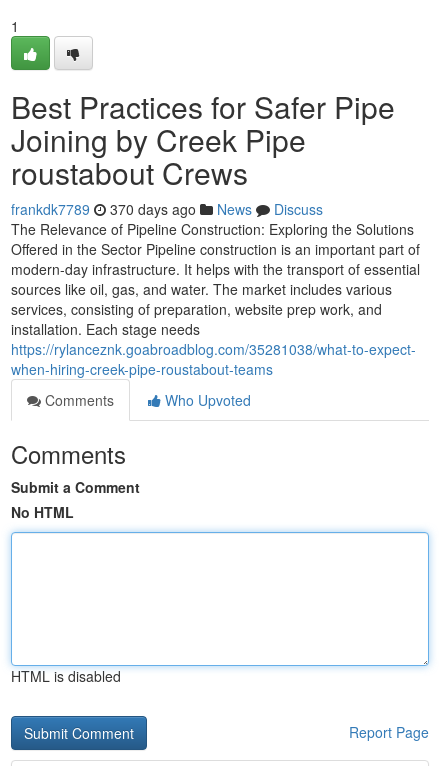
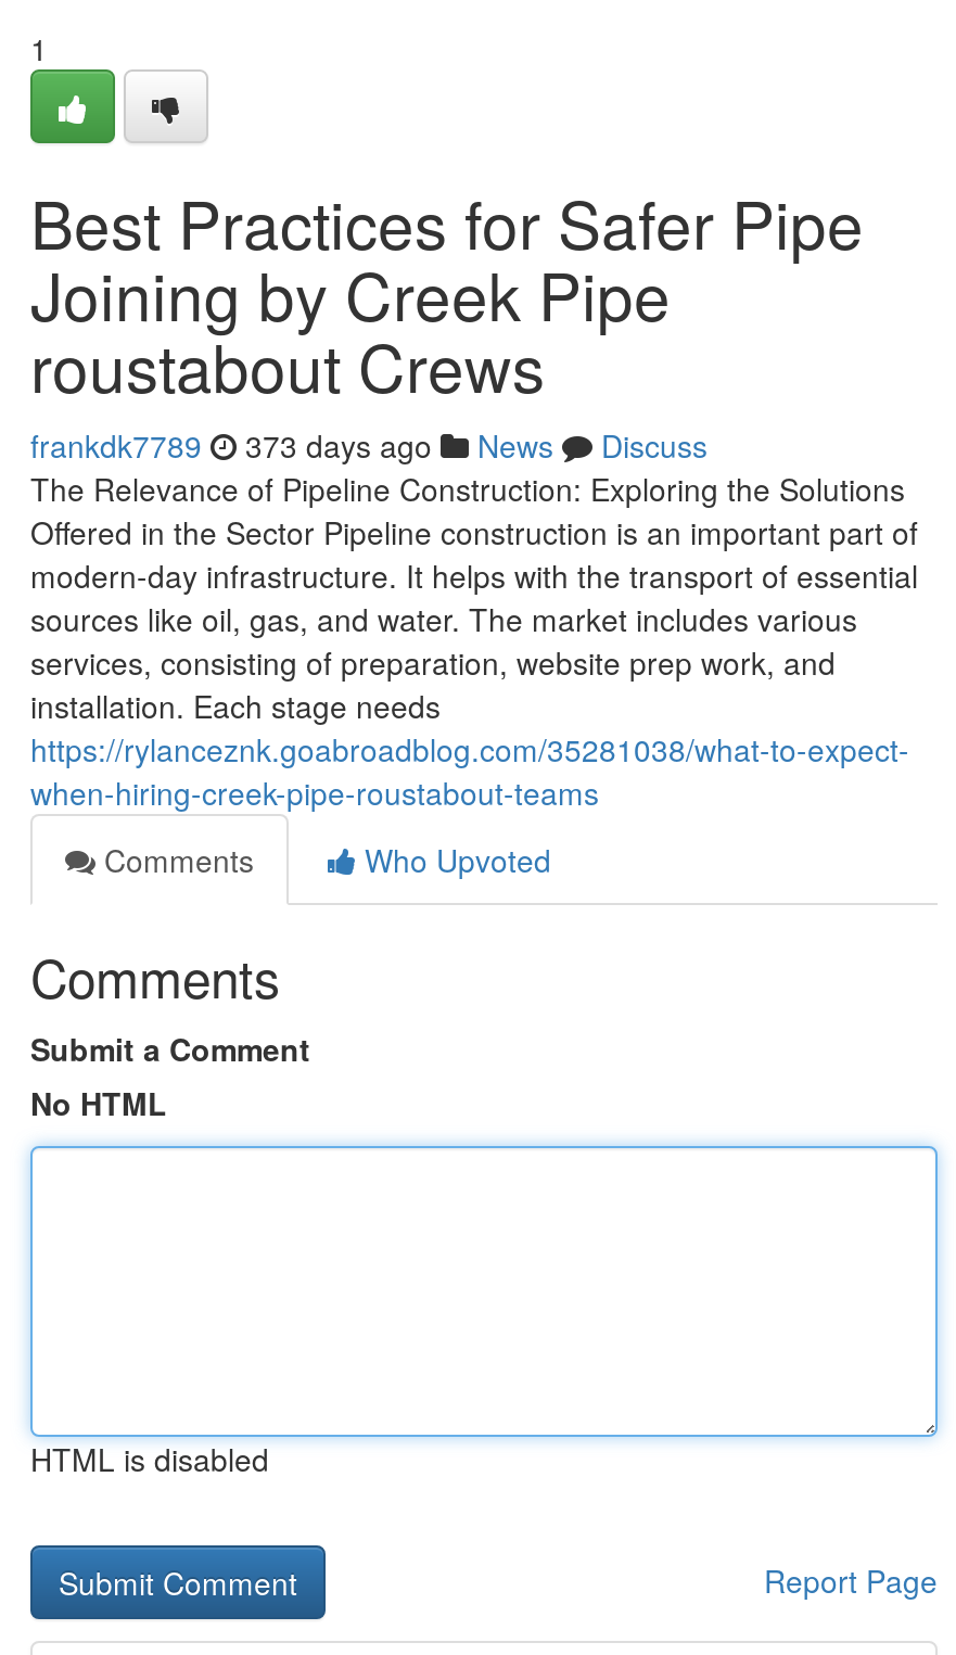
- frankdk7789 370 days ago News Discuss
+ frankdk7789 373 days ago News Discuss
